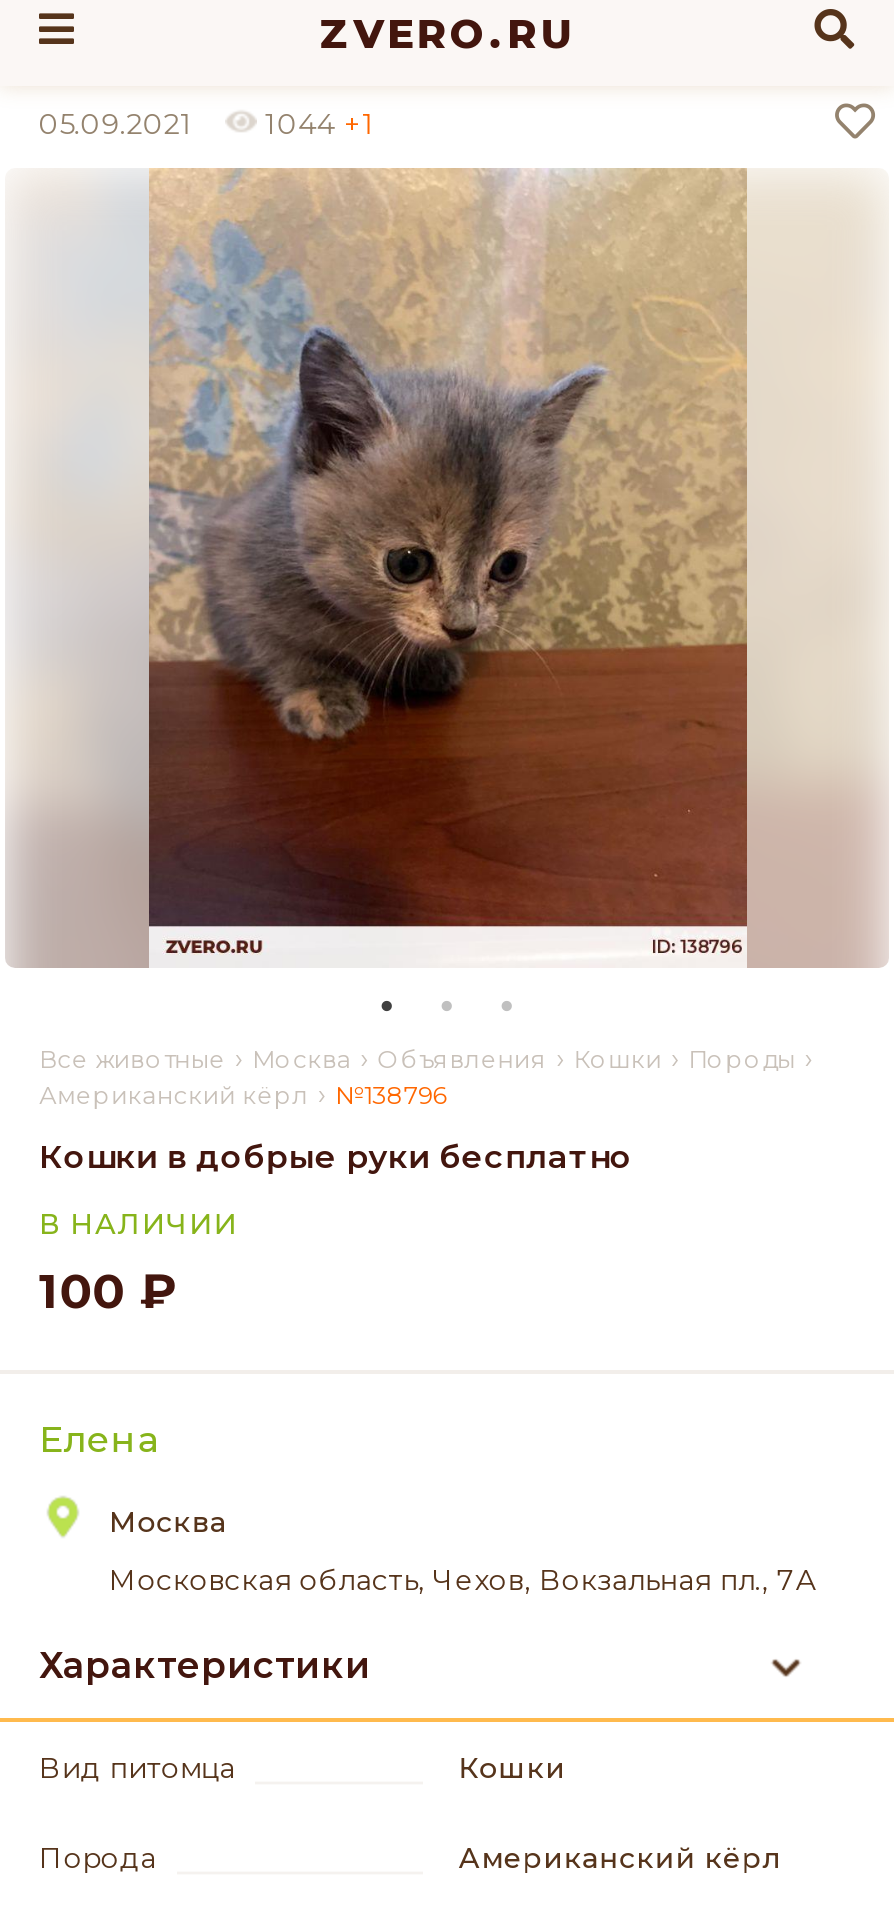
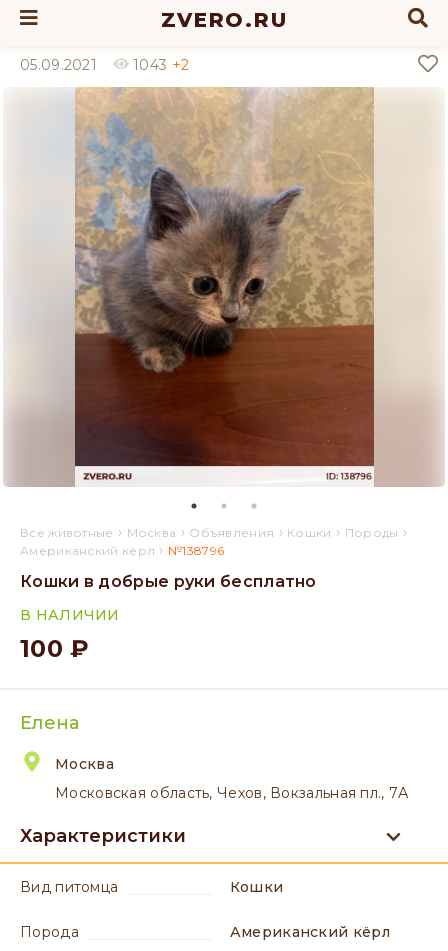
- 05.09.2021 1044 +1
+ 05.09.2021 1043 +2
